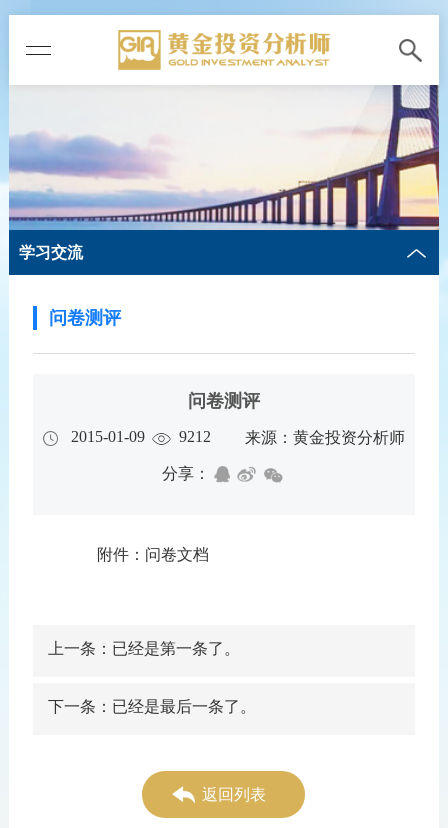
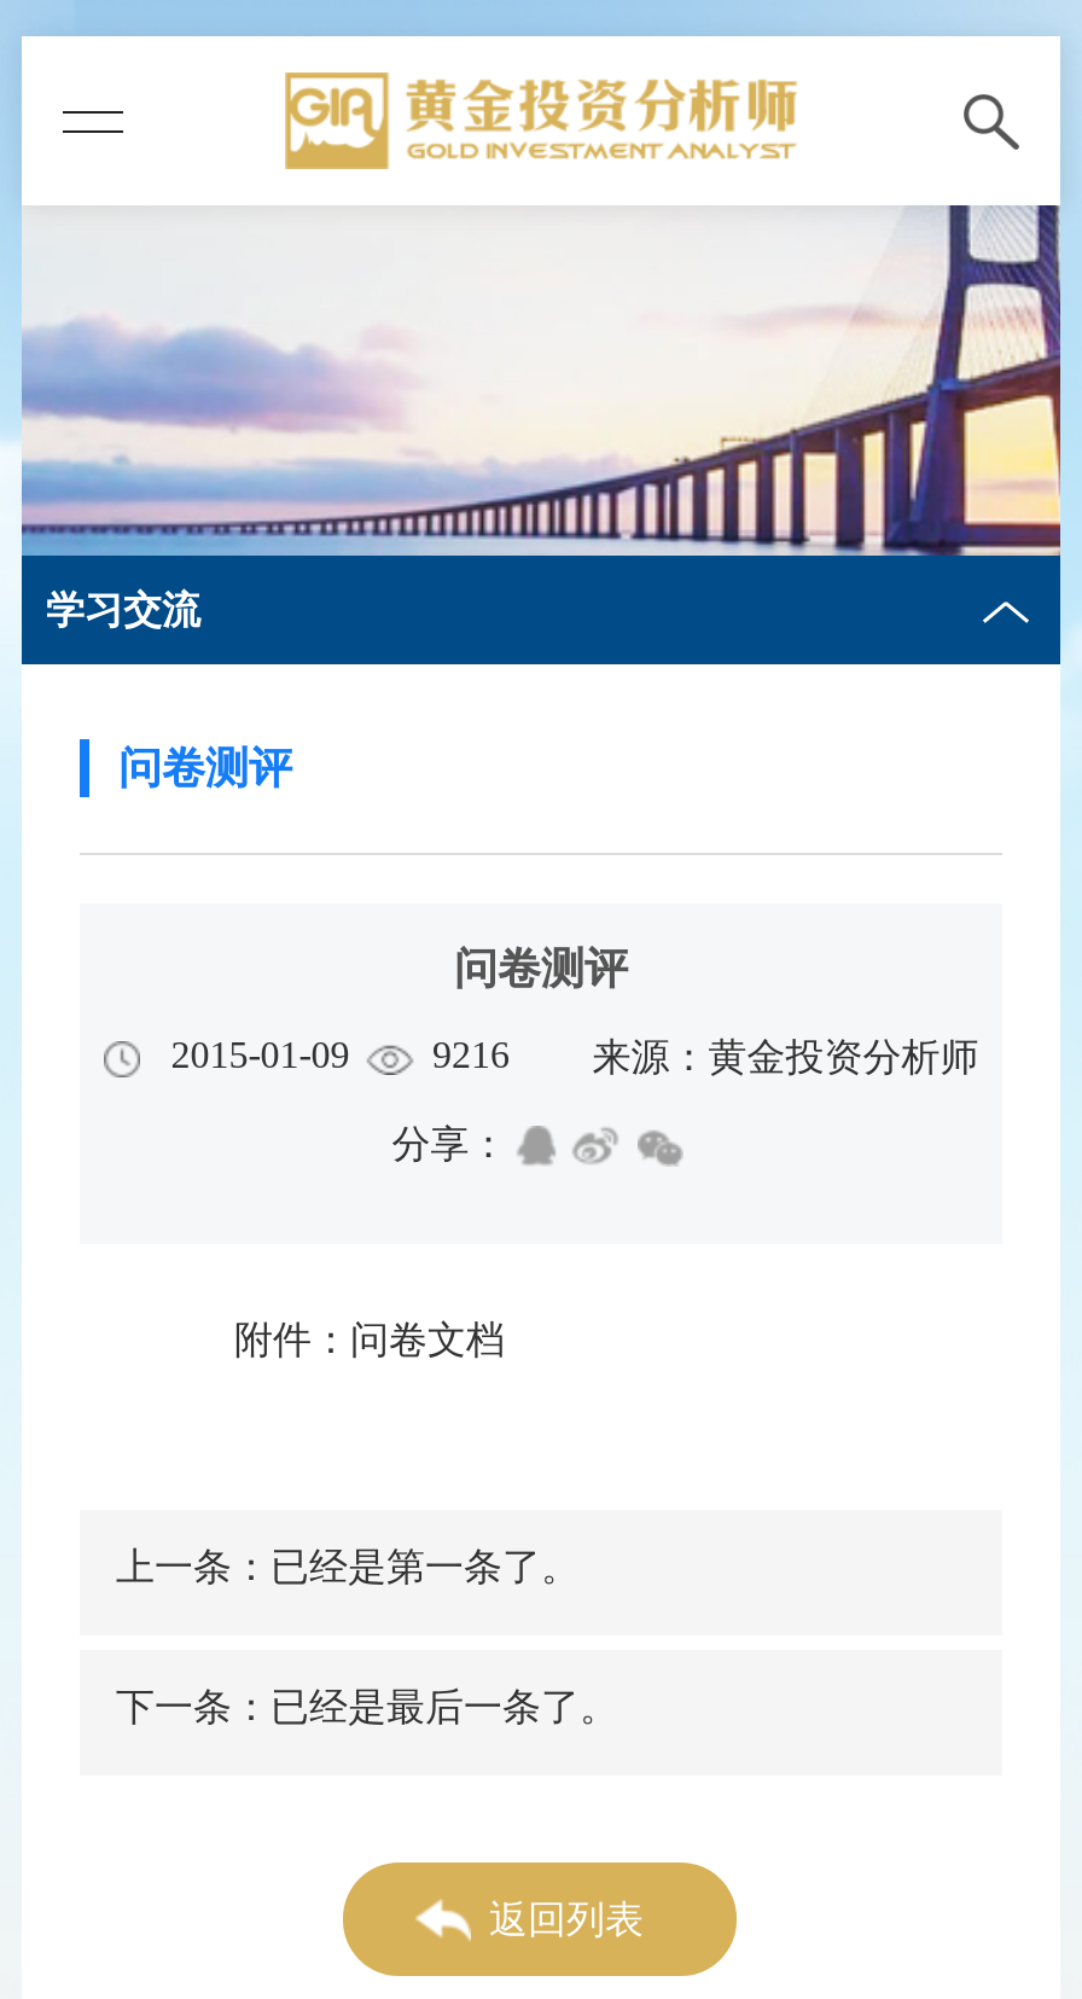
- 9212
+ 9216
